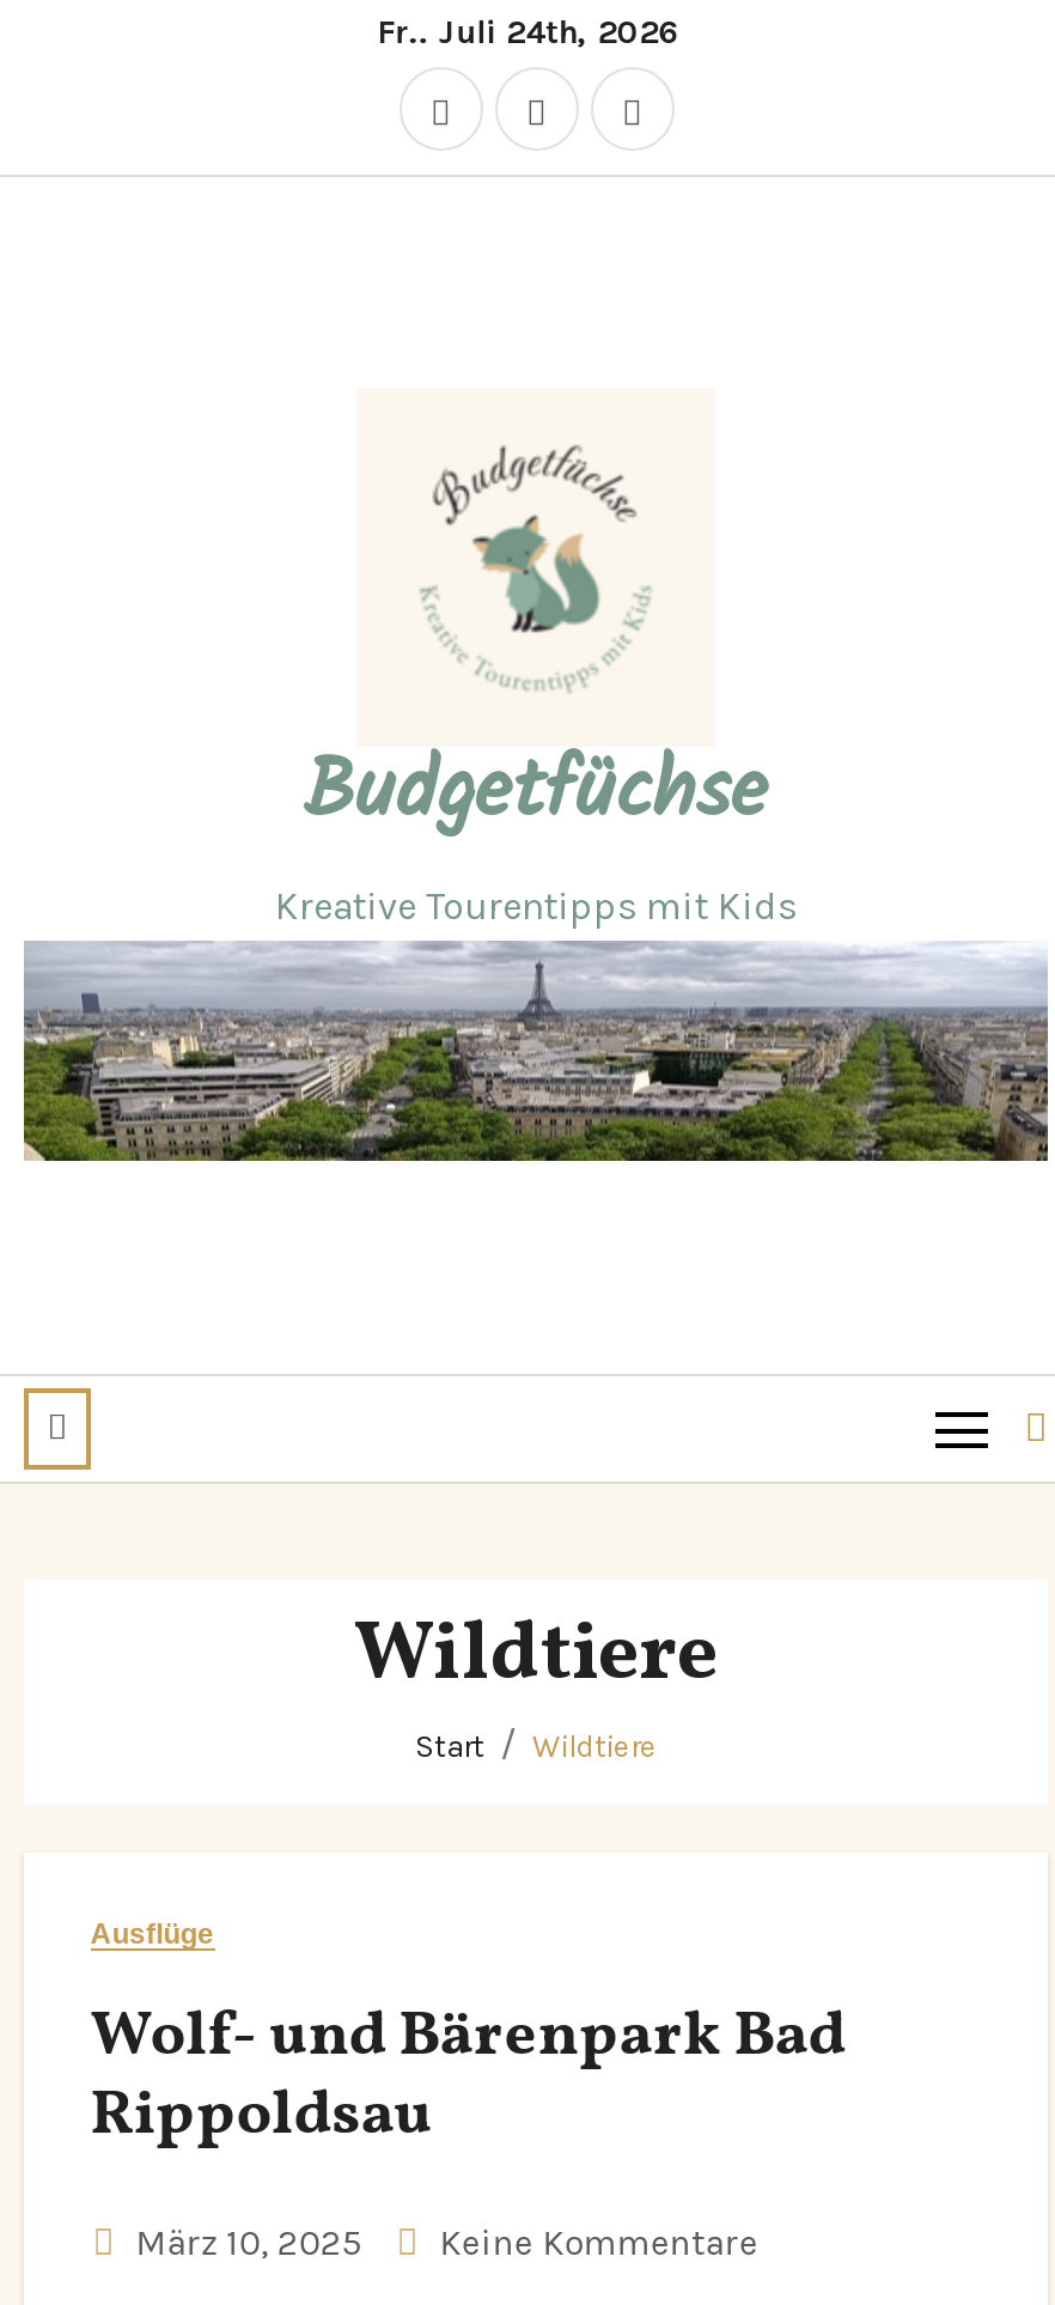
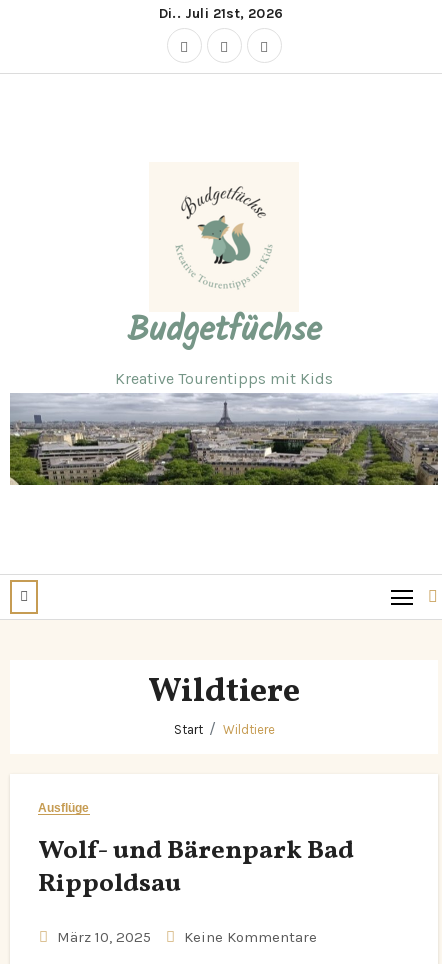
- Fr.. Juli 24th, 2026
+ Di.. Juli 21st, 2026
